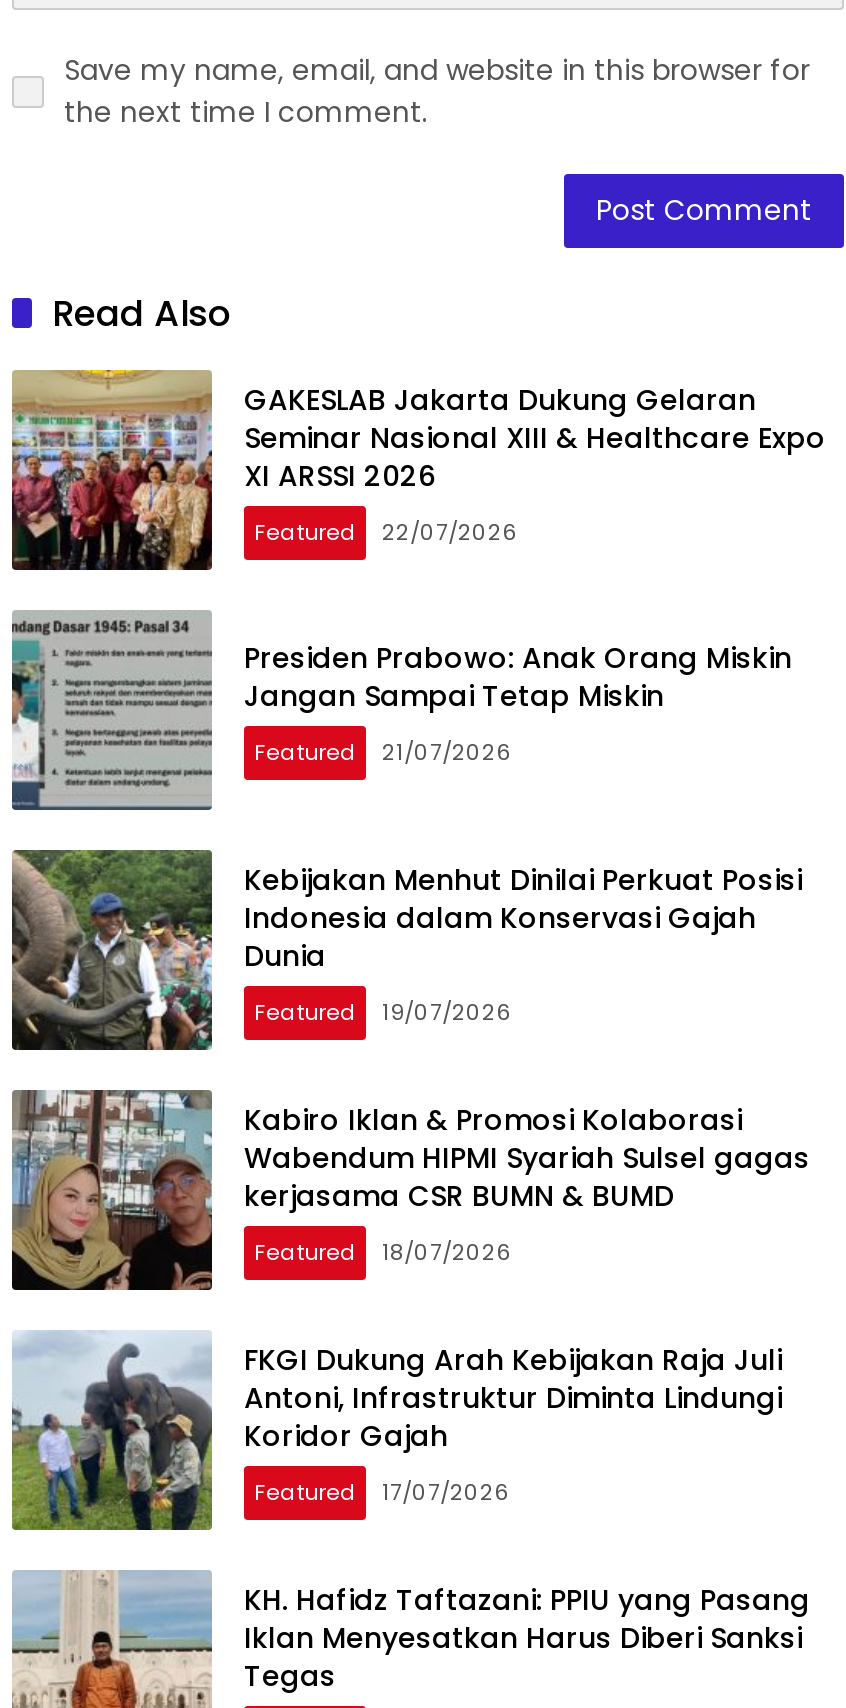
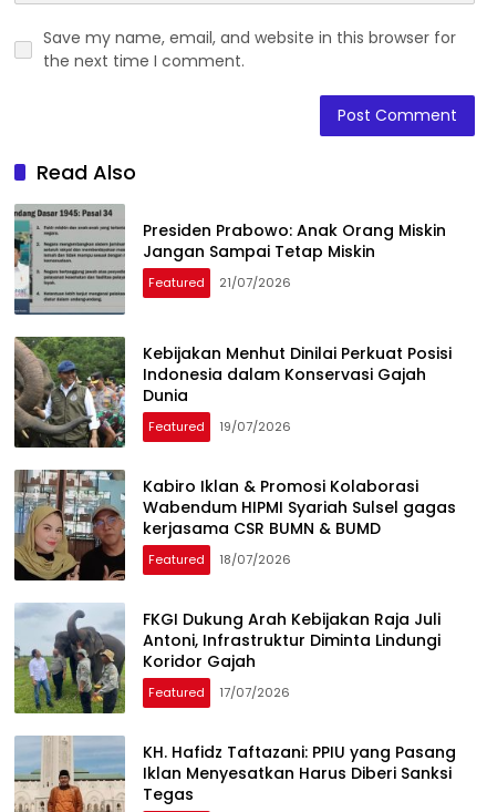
- [image]
- GAKESLAB Jakarta Dukung Gelaran
- Seminar Nasional XIII & Healthcare Expo
- XI ARSSI 2026
- Featured
- 22/07/2026
